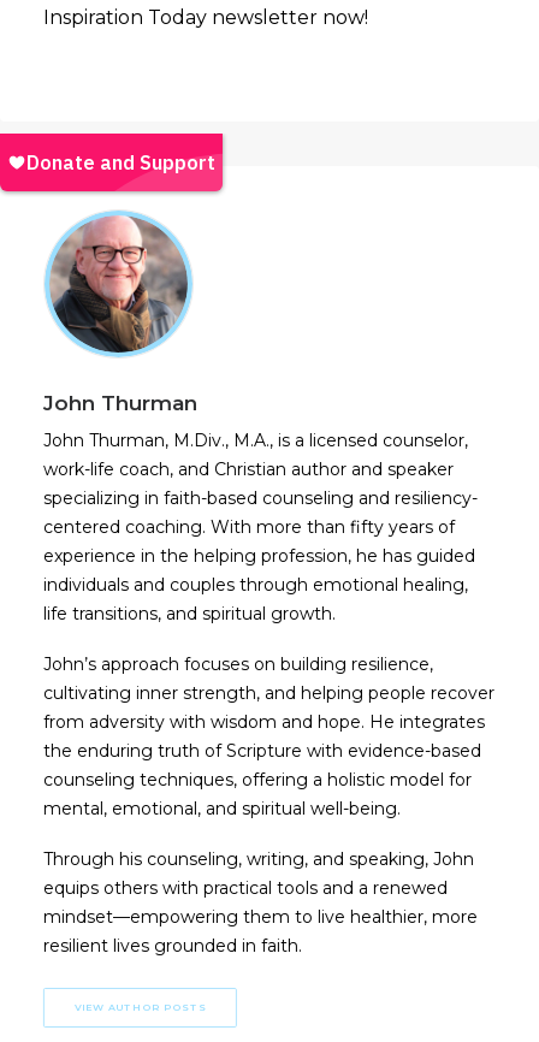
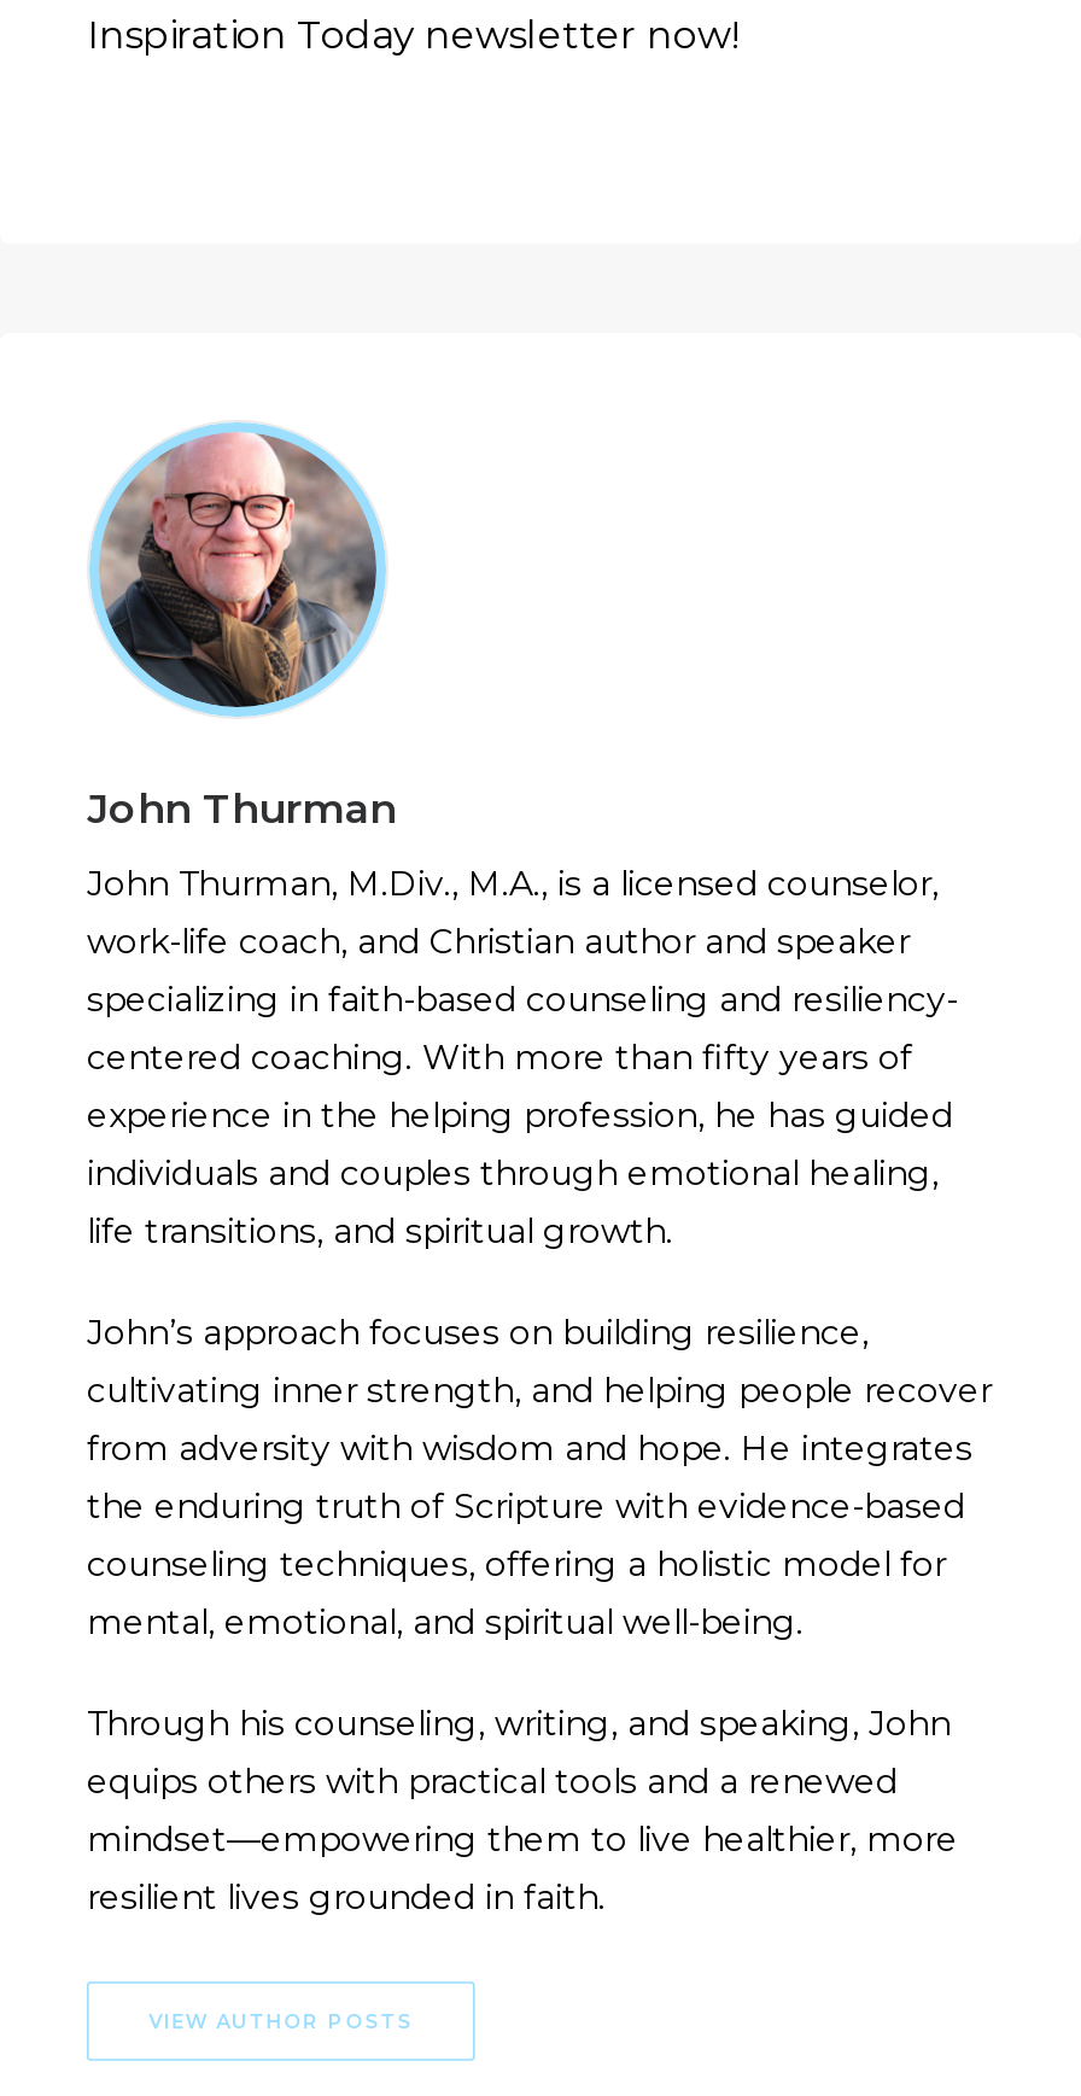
- [image]
